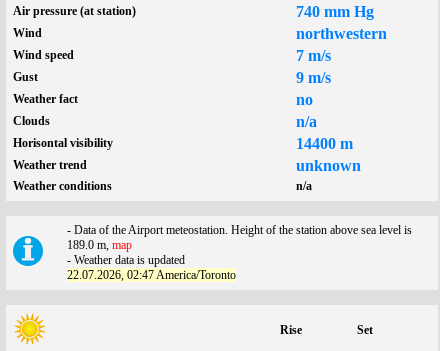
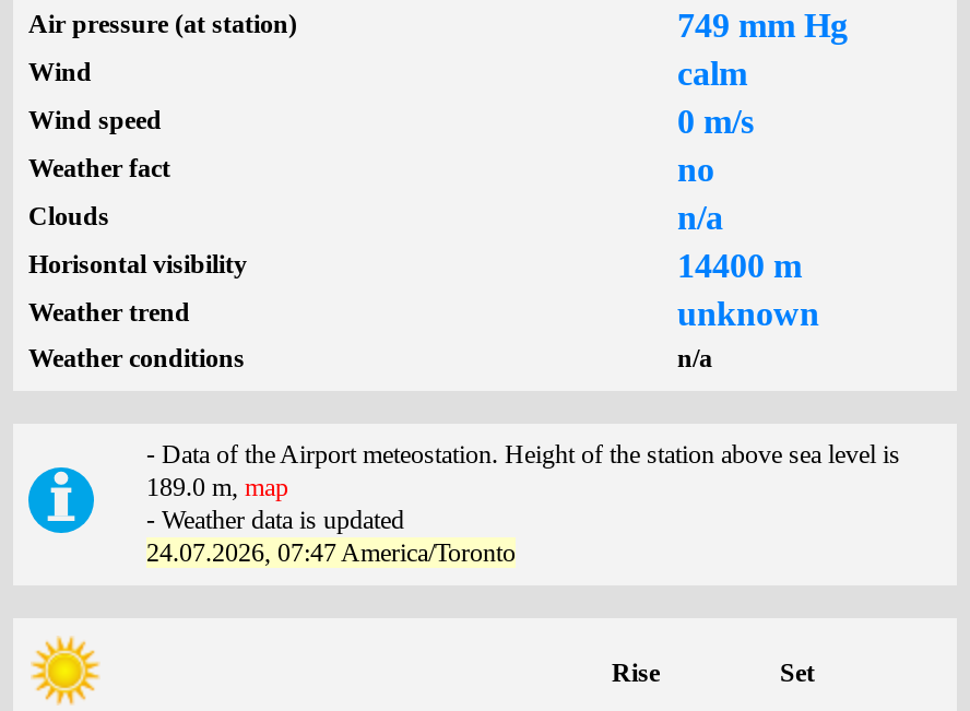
- 740 mm Hg
+ 749 mm Hg

- northwestern
+ calm

- 7 m/s
- Gust
- 9 m/s
+ 0 m/s

- 22.07.2026, 02:47 America/Toronto
+ 24.07.2026, 07:47 America/Toronto
